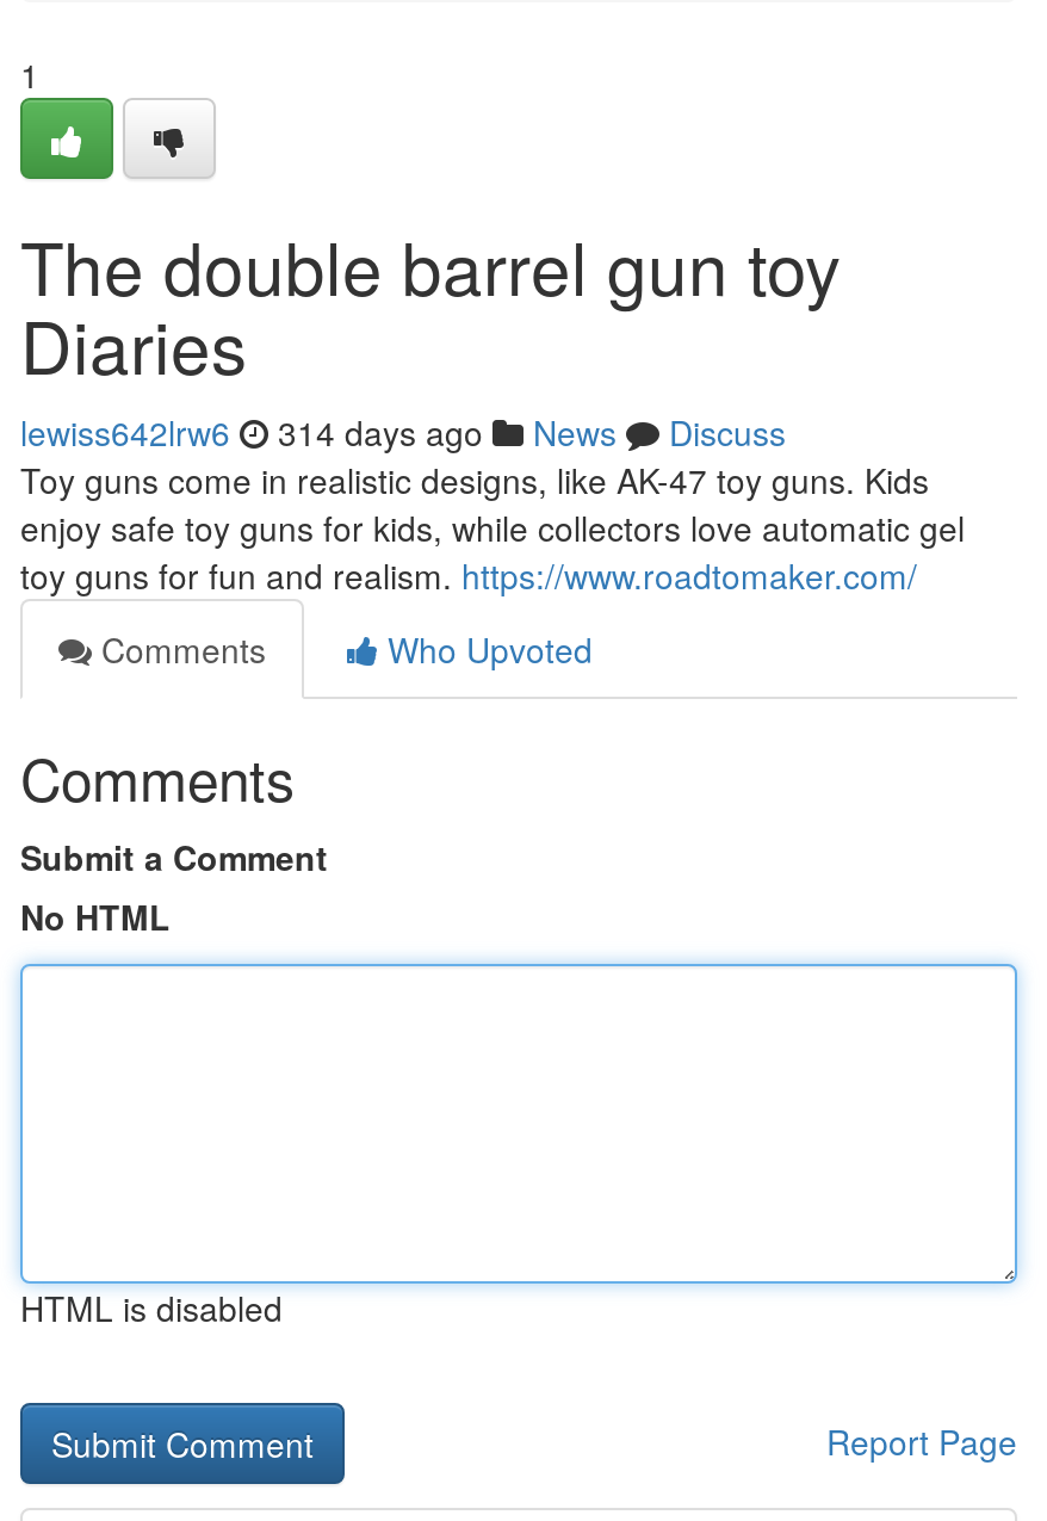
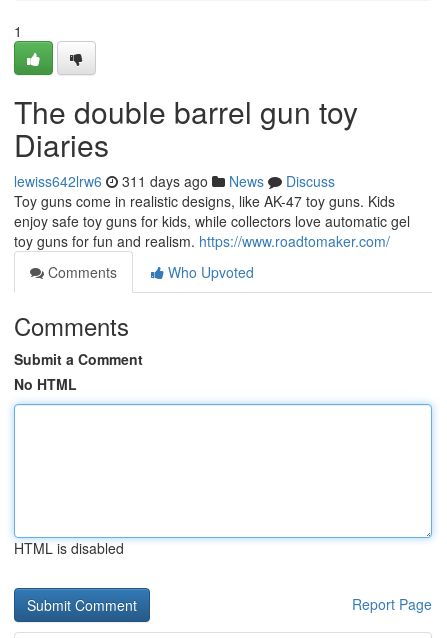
- lewiss642lrw6 314 days ago News Discuss
+ lewiss642lrw6 311 days ago News Discuss
